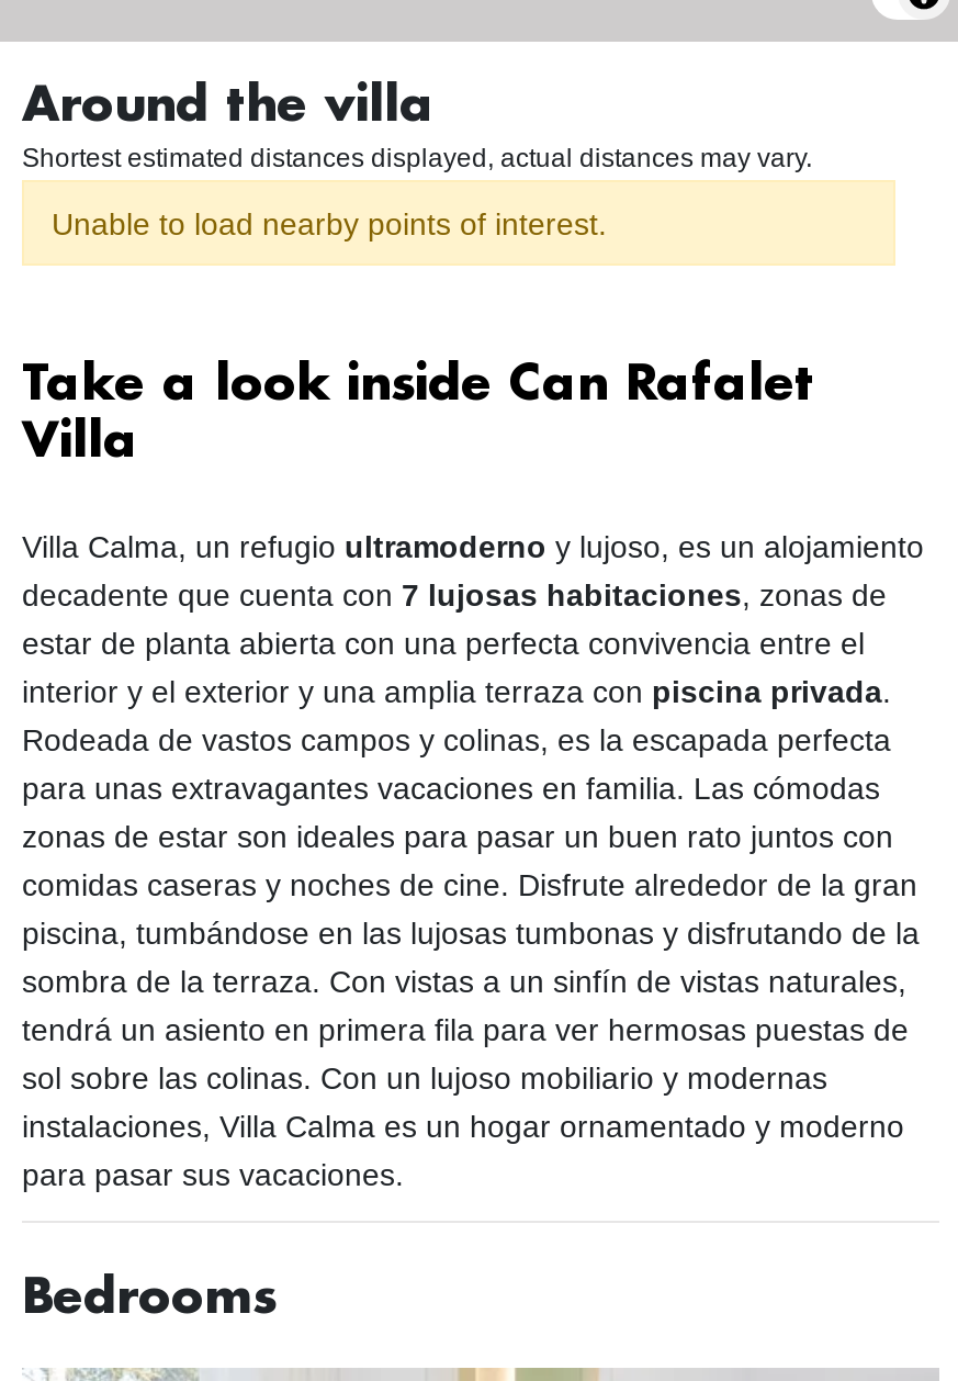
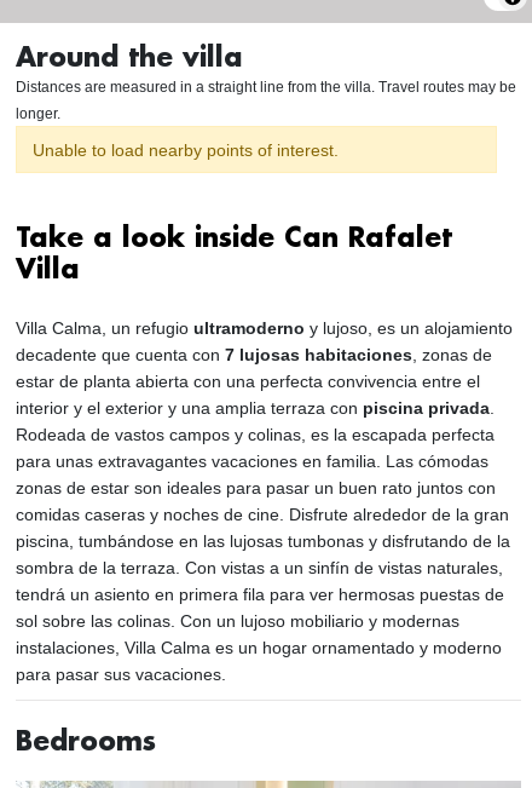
- Shortest estimated distances displayed, actual distances may vary.
+ Distances are measured in a straight line from the villa. Travel routes may be
+ longer.
